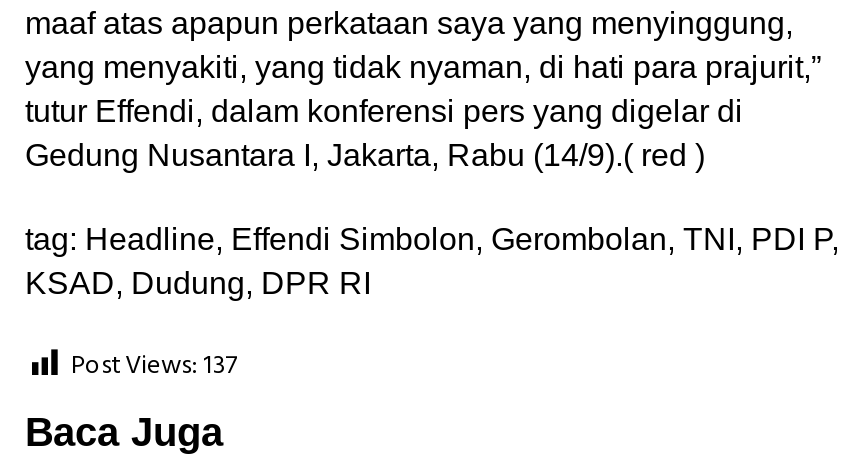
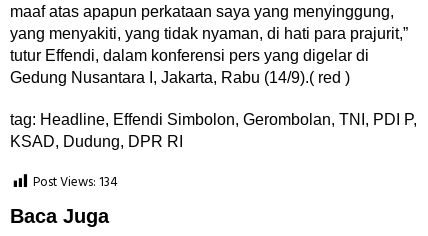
- Post Views: 137
+ Post Views: 134
